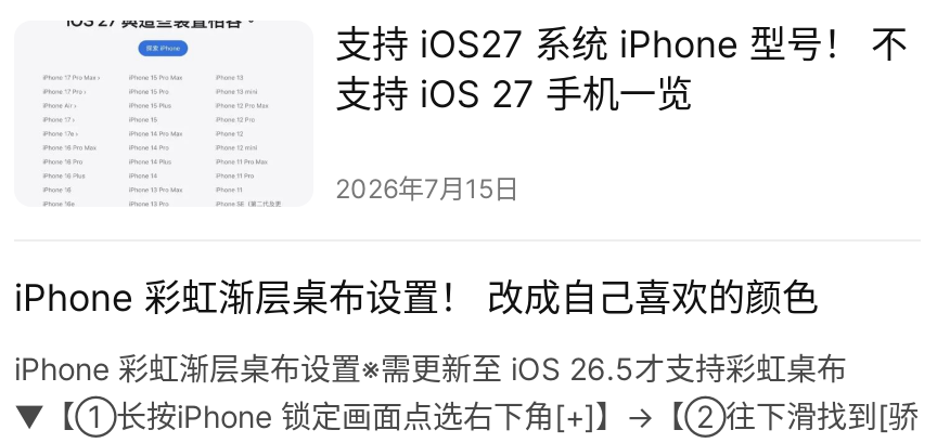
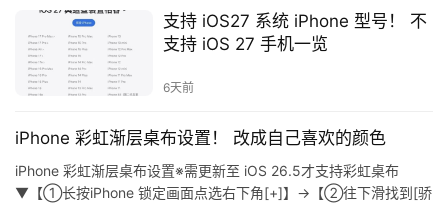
- 2026年7月15日
+ 6天前
